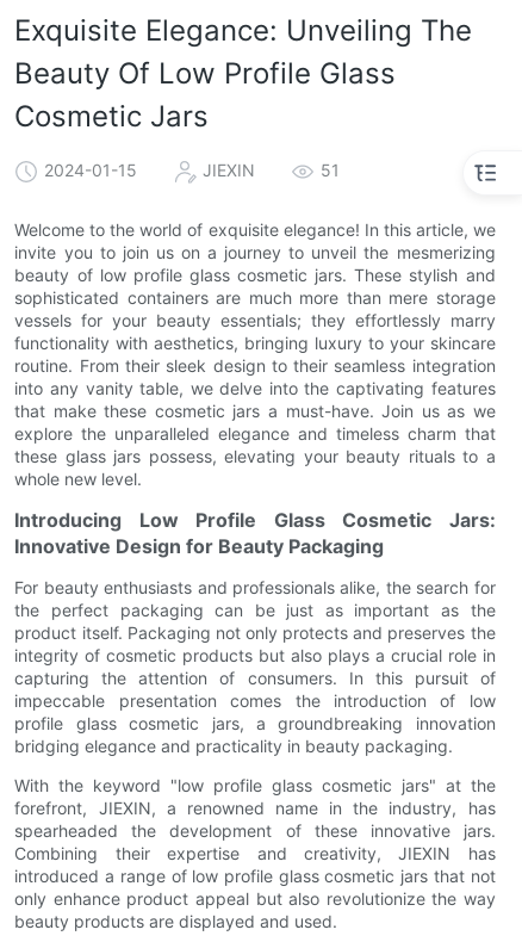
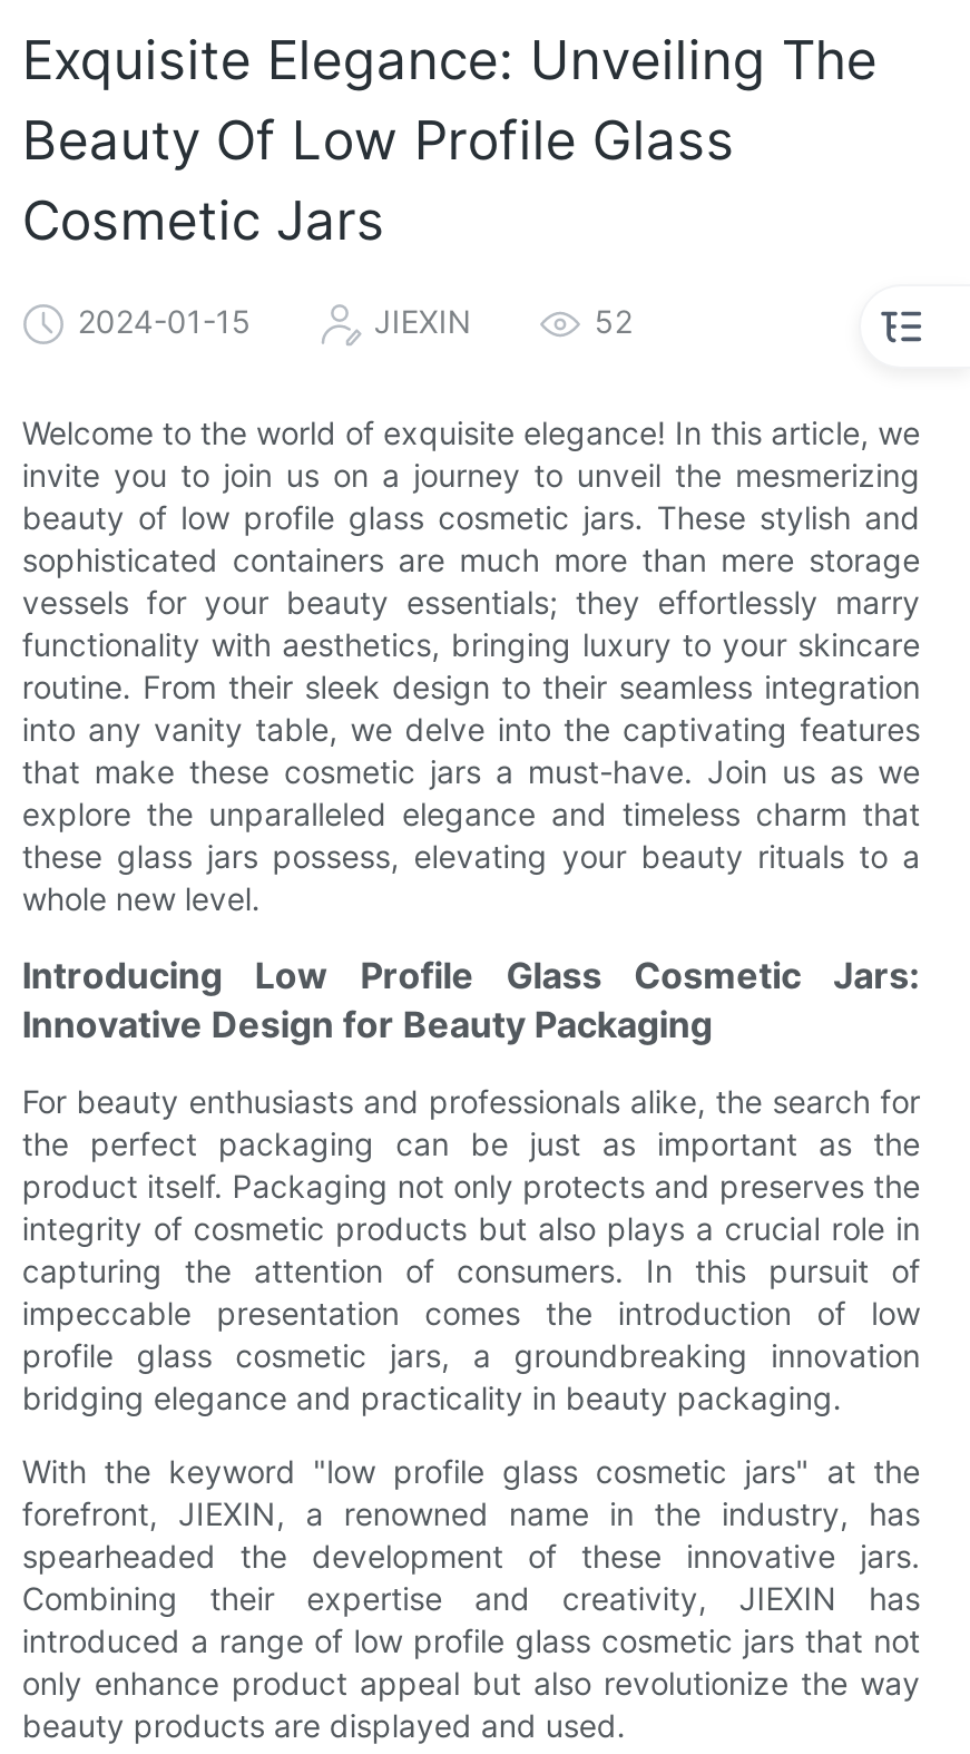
- 51
+ 52
